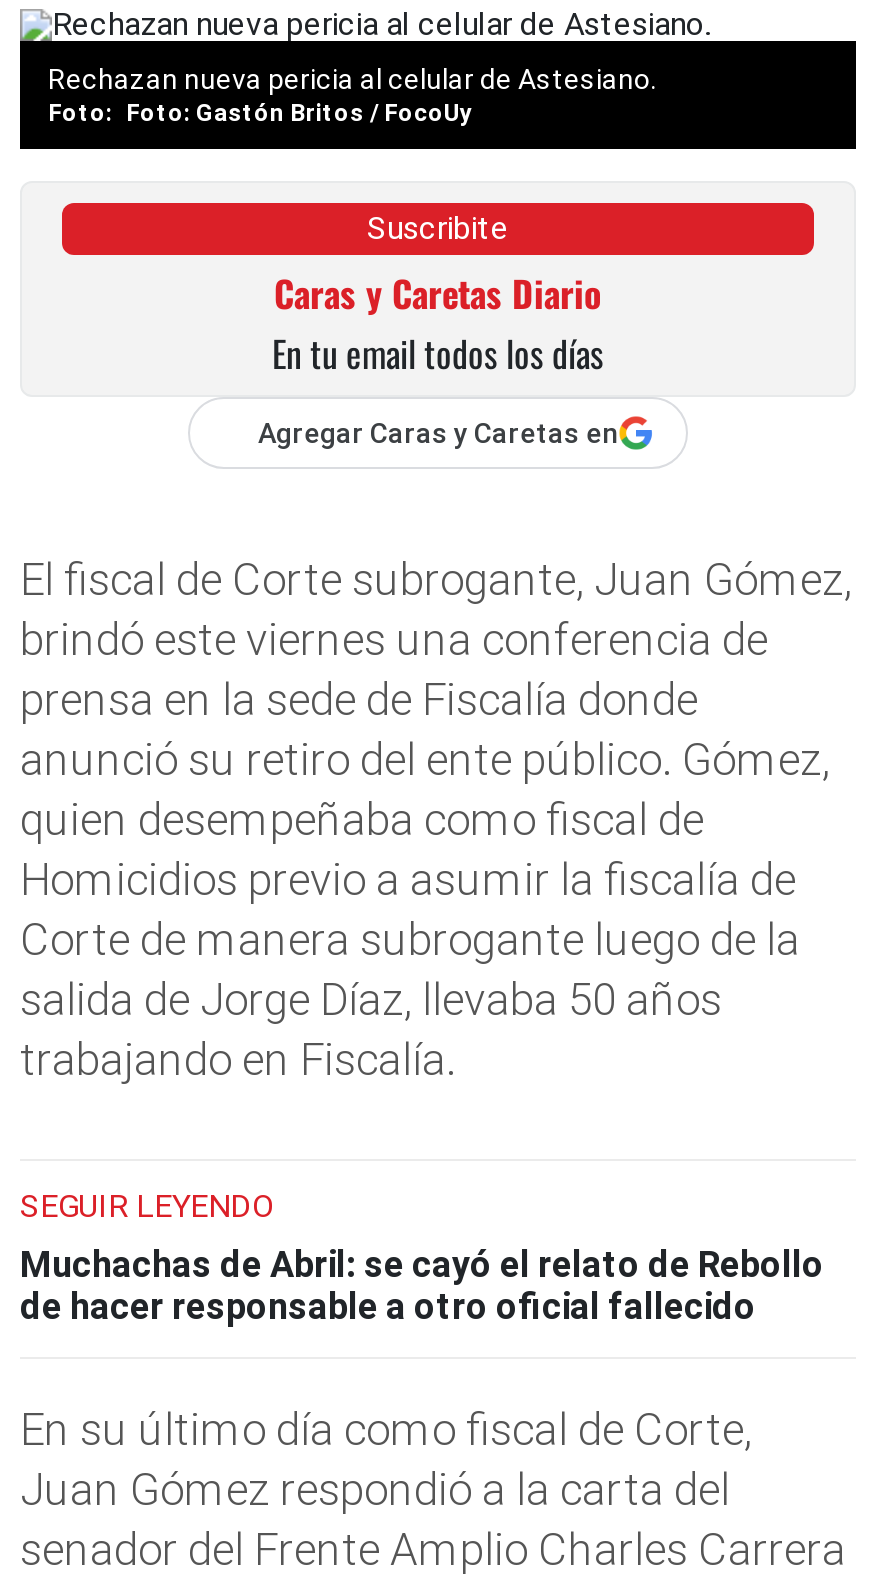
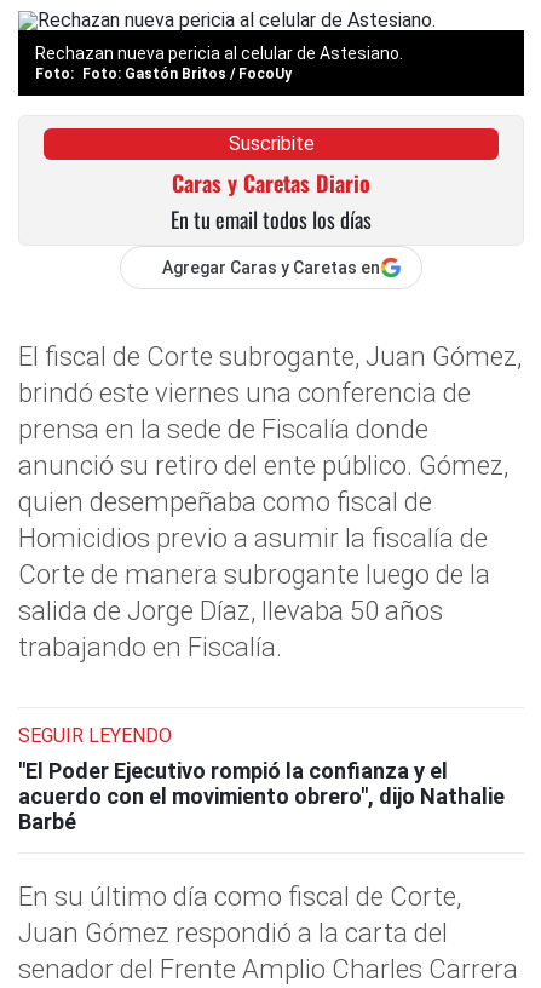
- Muchachas de Abril: se cayó el relato de Rebollo
- de hacer responsable a otro oficial fallecido
+ "El Poder Ejecutivo rompió la confianza y el
+ acuerdo con el movimiento obrero", dijo Nathalie
+ Barbé
